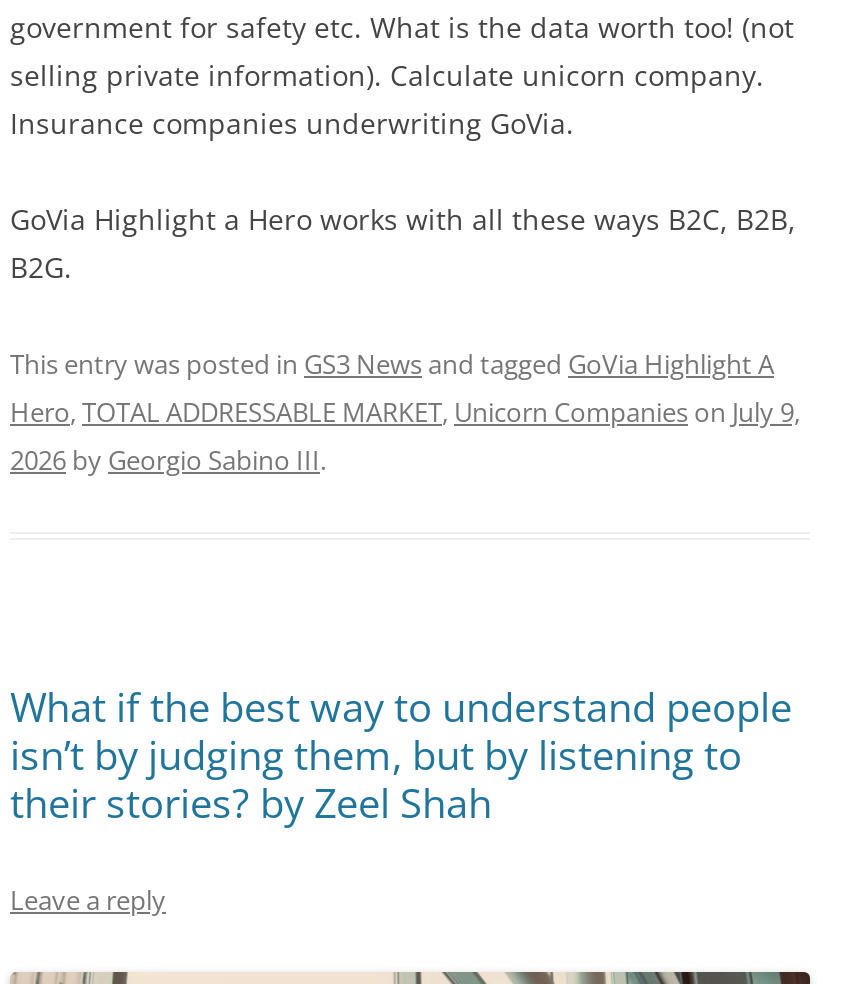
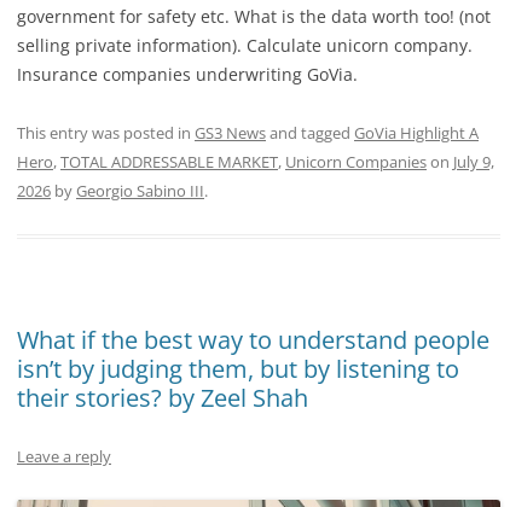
- GoVia Highlight a Hero works with all these ways B2C, B2B,
- B2G.
